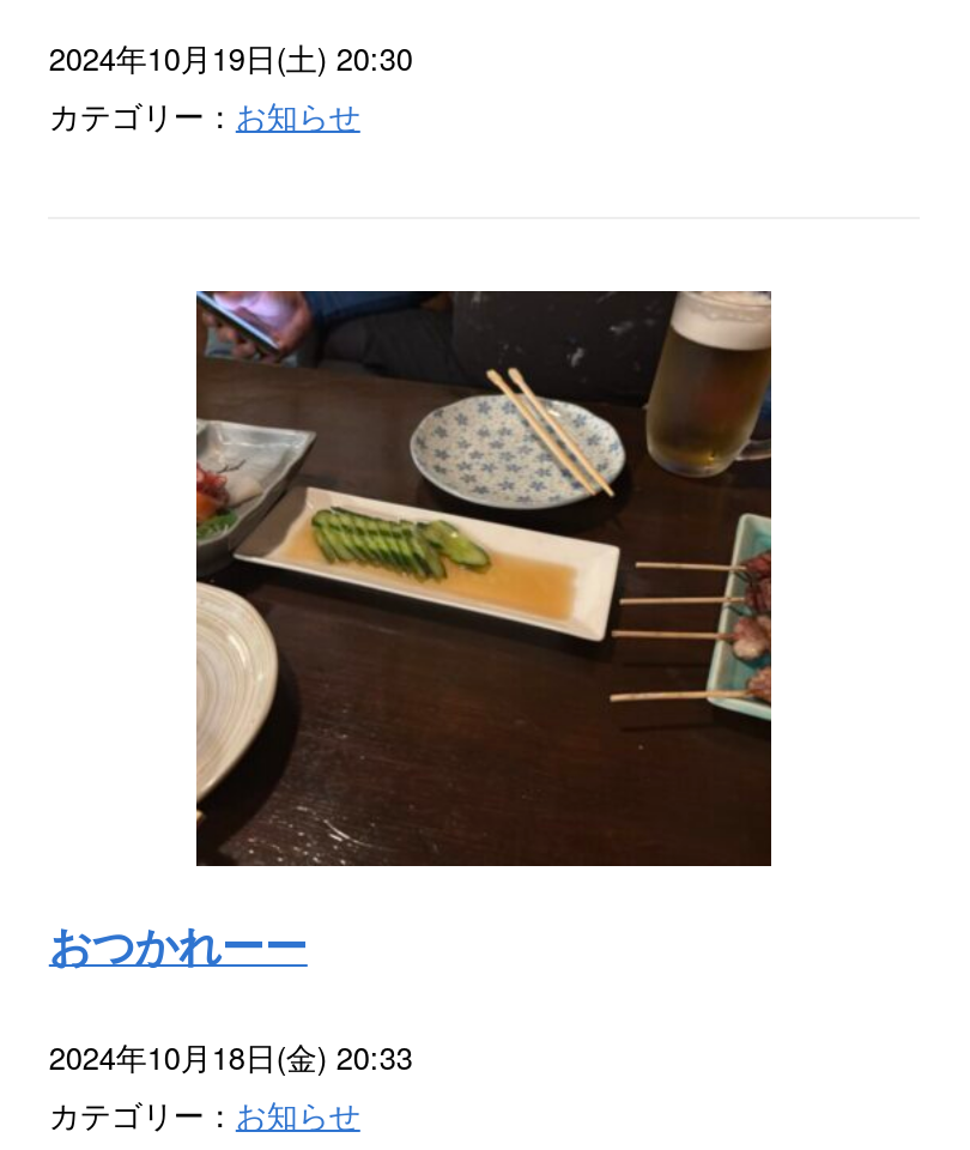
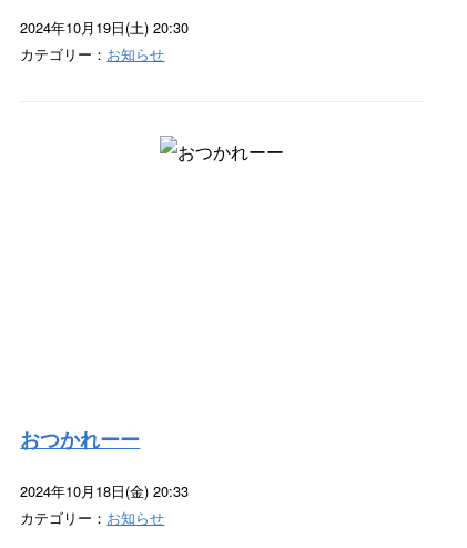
- [image]
